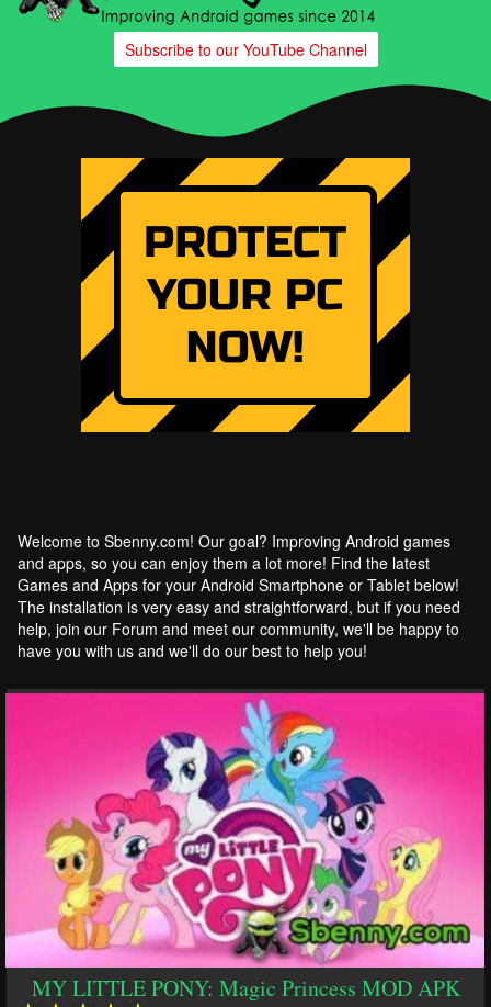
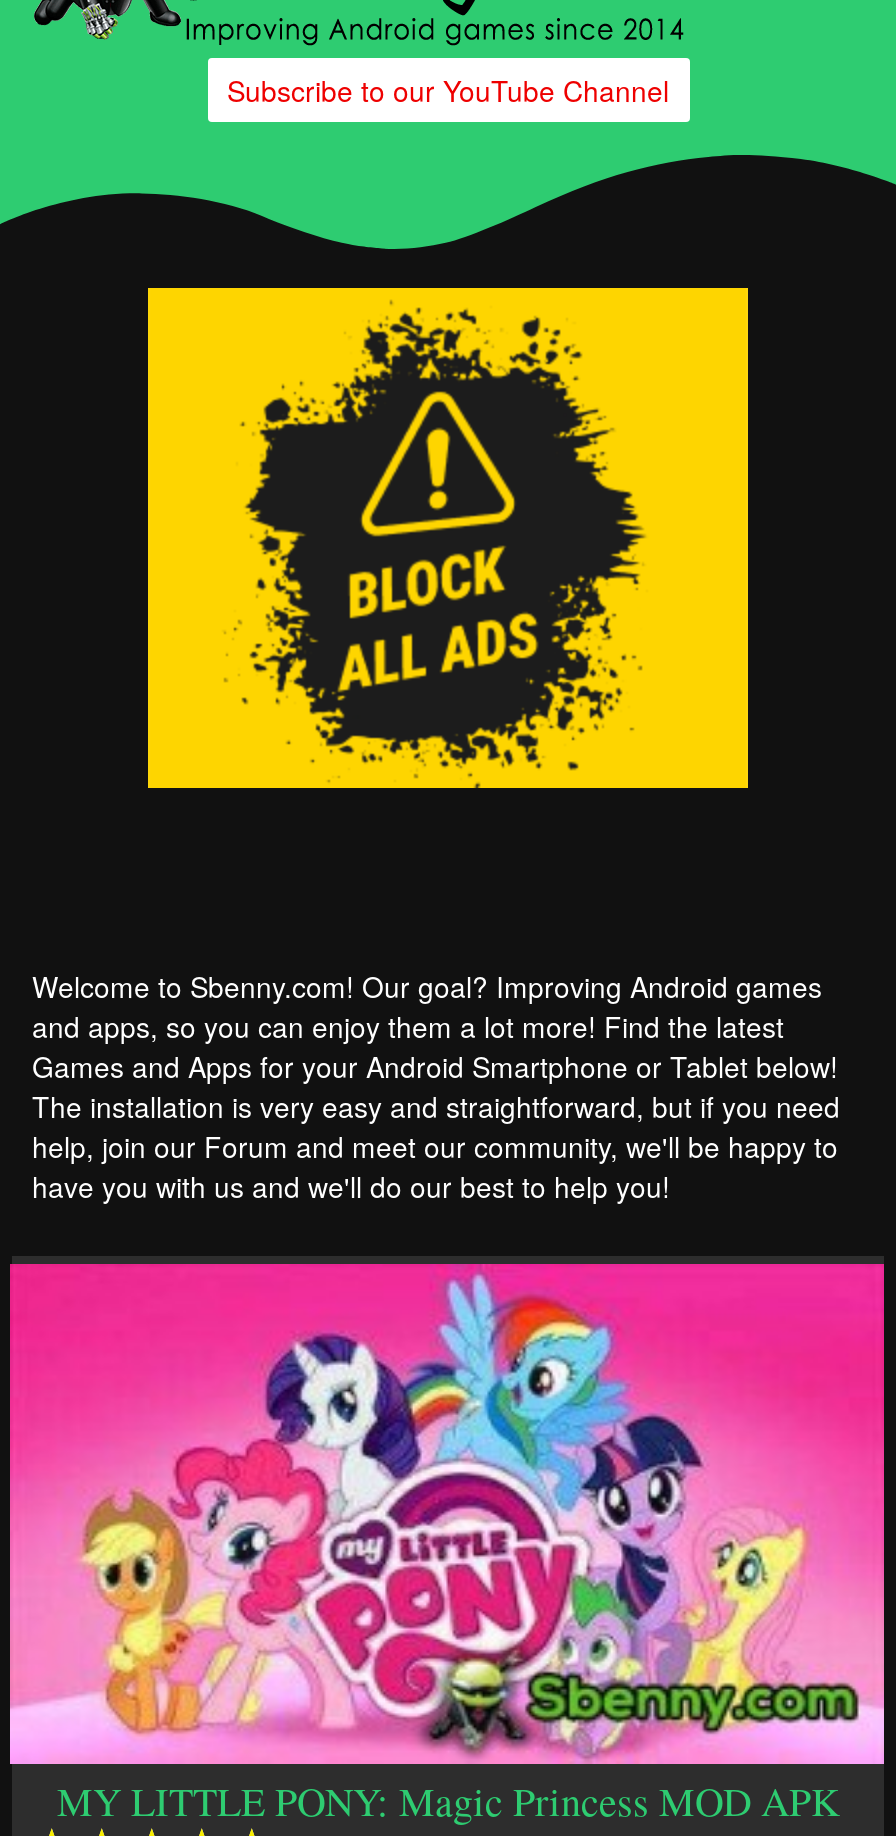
- [image]
+ [image]
